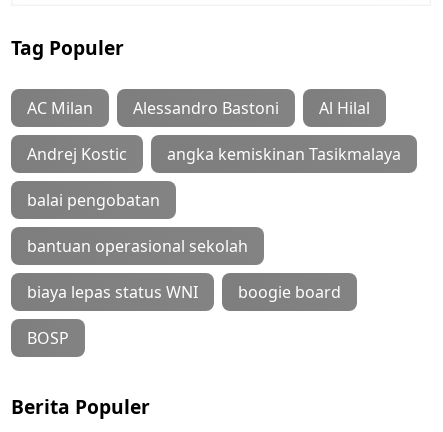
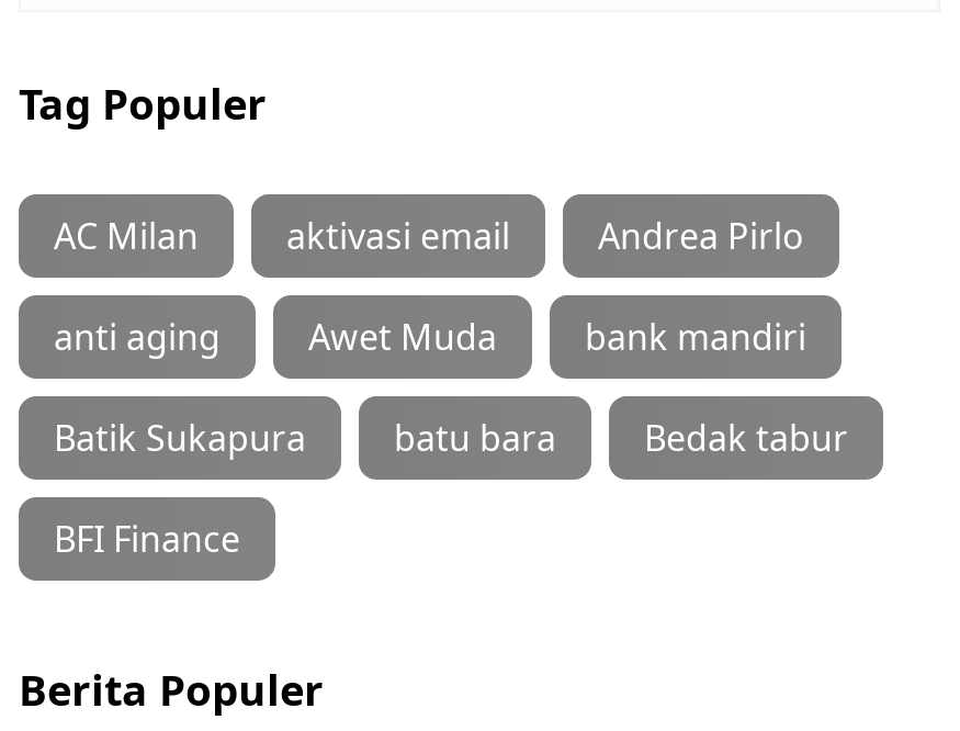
- Alessandro Bastoni
- Al Hilal
- Andrej Kostic
- angka kemiskinan Tasikmalaya
- balai pengobatan
- bantuan operasional sekolah
- biaya lepas status WNI
- boogie board
- BOSP
+ aktivasi email
+ Andrea Pirlo
+ anti aging
+ Awet Muda
+ bank mandiri
+ Batik Sukapura
+ batu bara
+ Bedak tabur
+ BFI Finance
